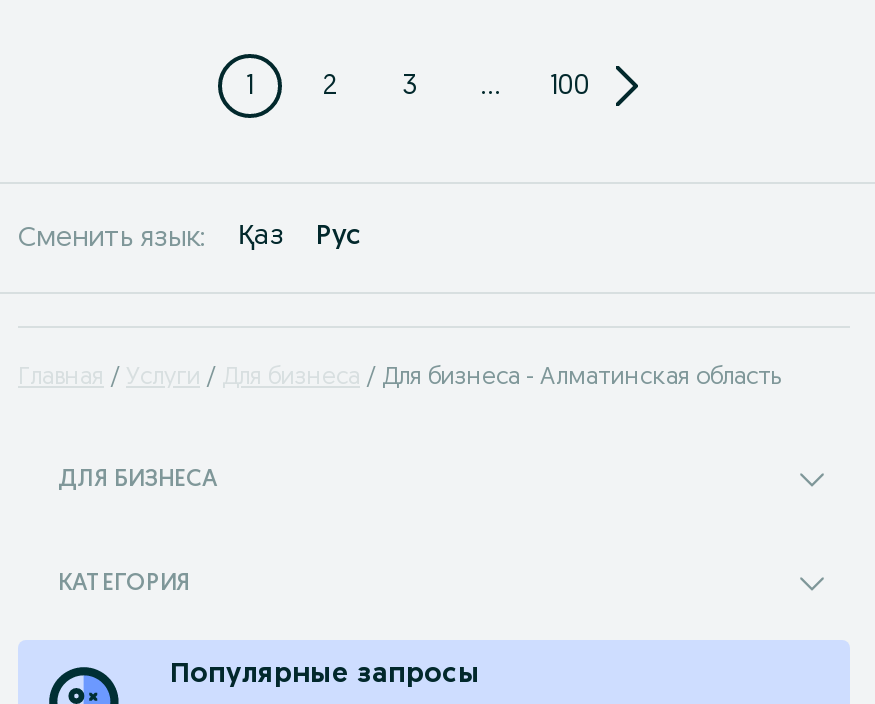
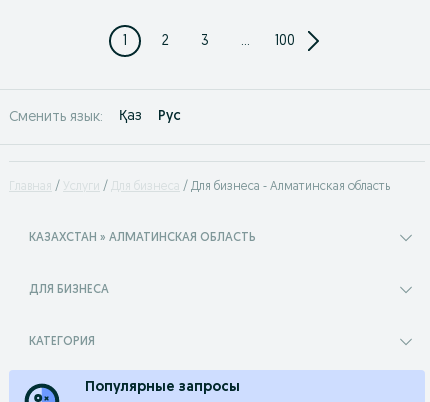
+ КАЗАХСТАН » АЛМАТИНСКАЯ ОБЛАСТЬ
